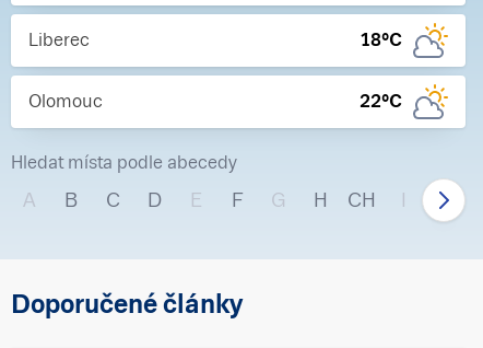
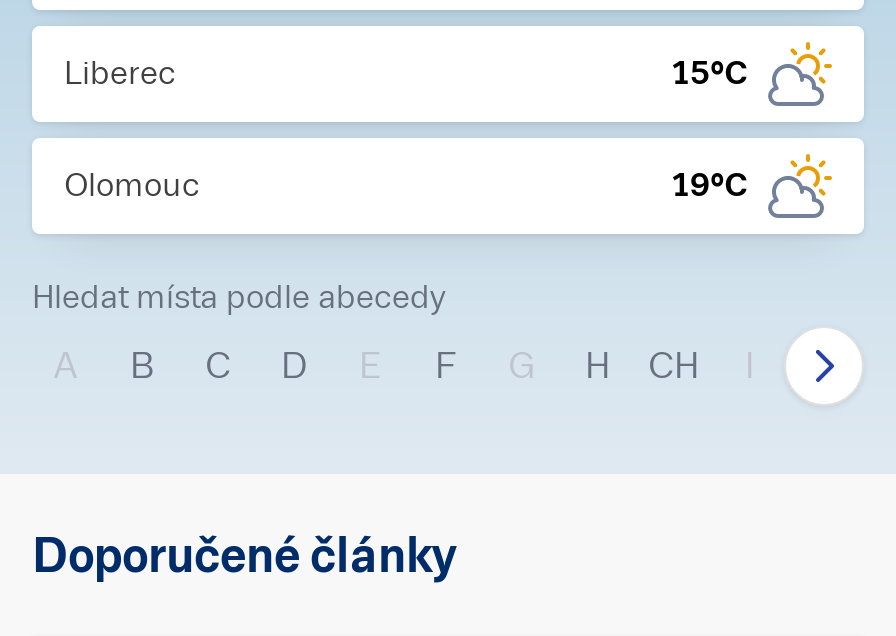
- 18°C
+ 15°C

- 22°C
+ 19°C
